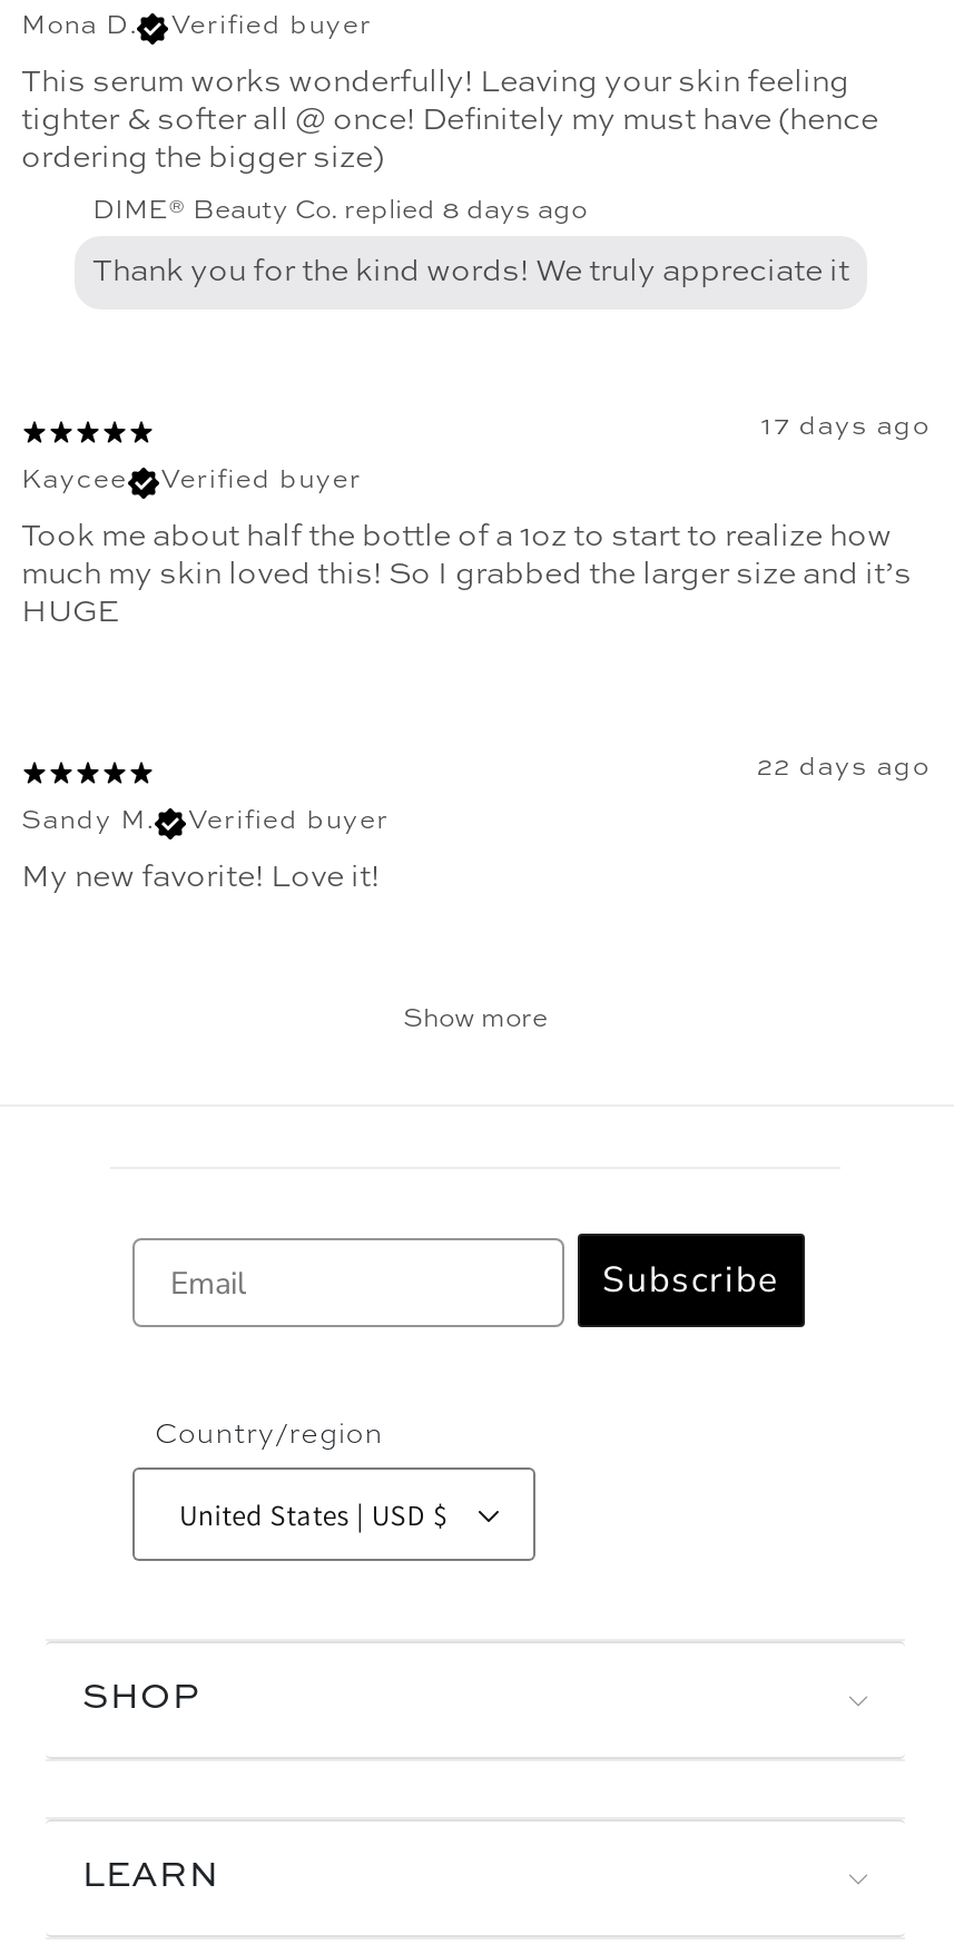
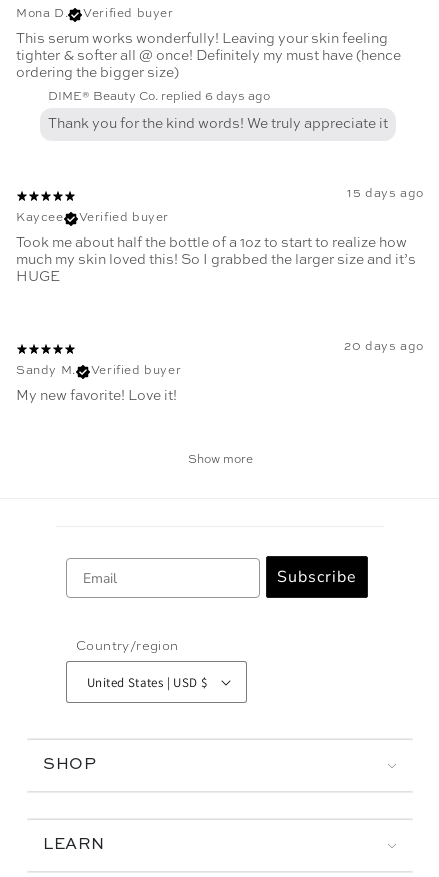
- DIME® Beauty Co. replied 8 days ago
+ DIME® Beauty Co. replied 6 days ago

- 17 days ago
+ 15 days ago

- 22 days ago
+ 20 days ago
